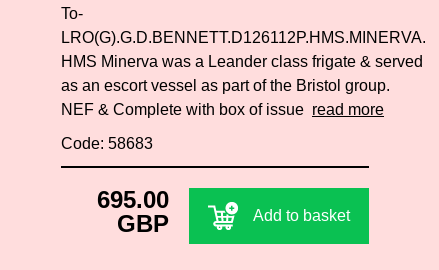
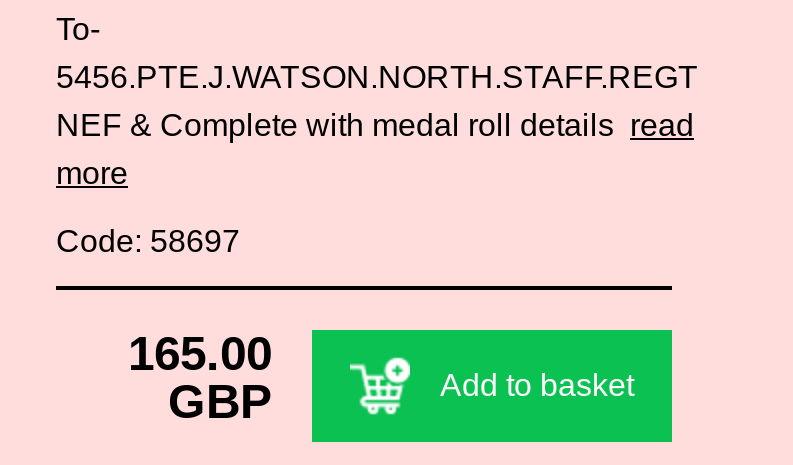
- LRO(G).G.D.BENNETT.D126112P.HMS.MINERVA.
- HMS Minerva was a Leander class frigate & served
- as an escort vessel as part of the Bristol group.
- NEF & Complete with box of issue read more
+ 5456.PTE.J.WATSON.NORTH.STAFF.REGT
+ NEF & Complete with medal roll details read
+ more

- Code: 58683
+ Code: 58697

- 695.00
+ 165.00
